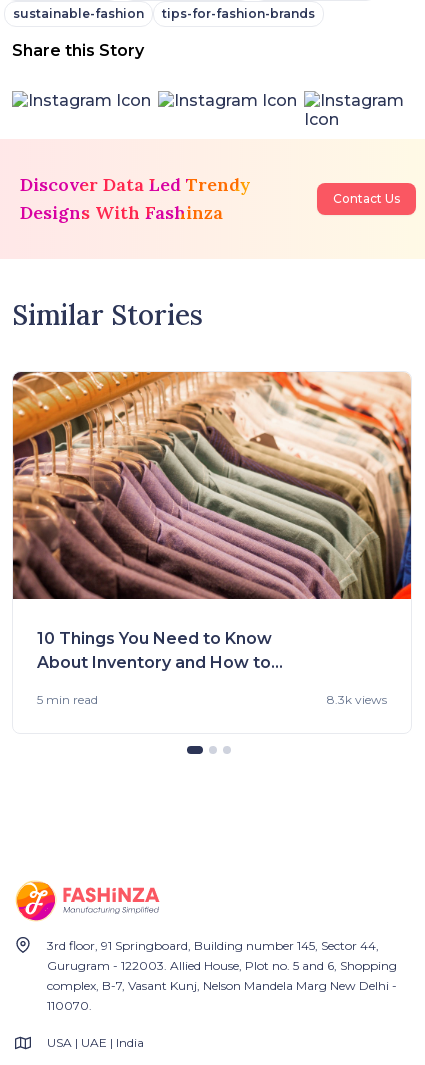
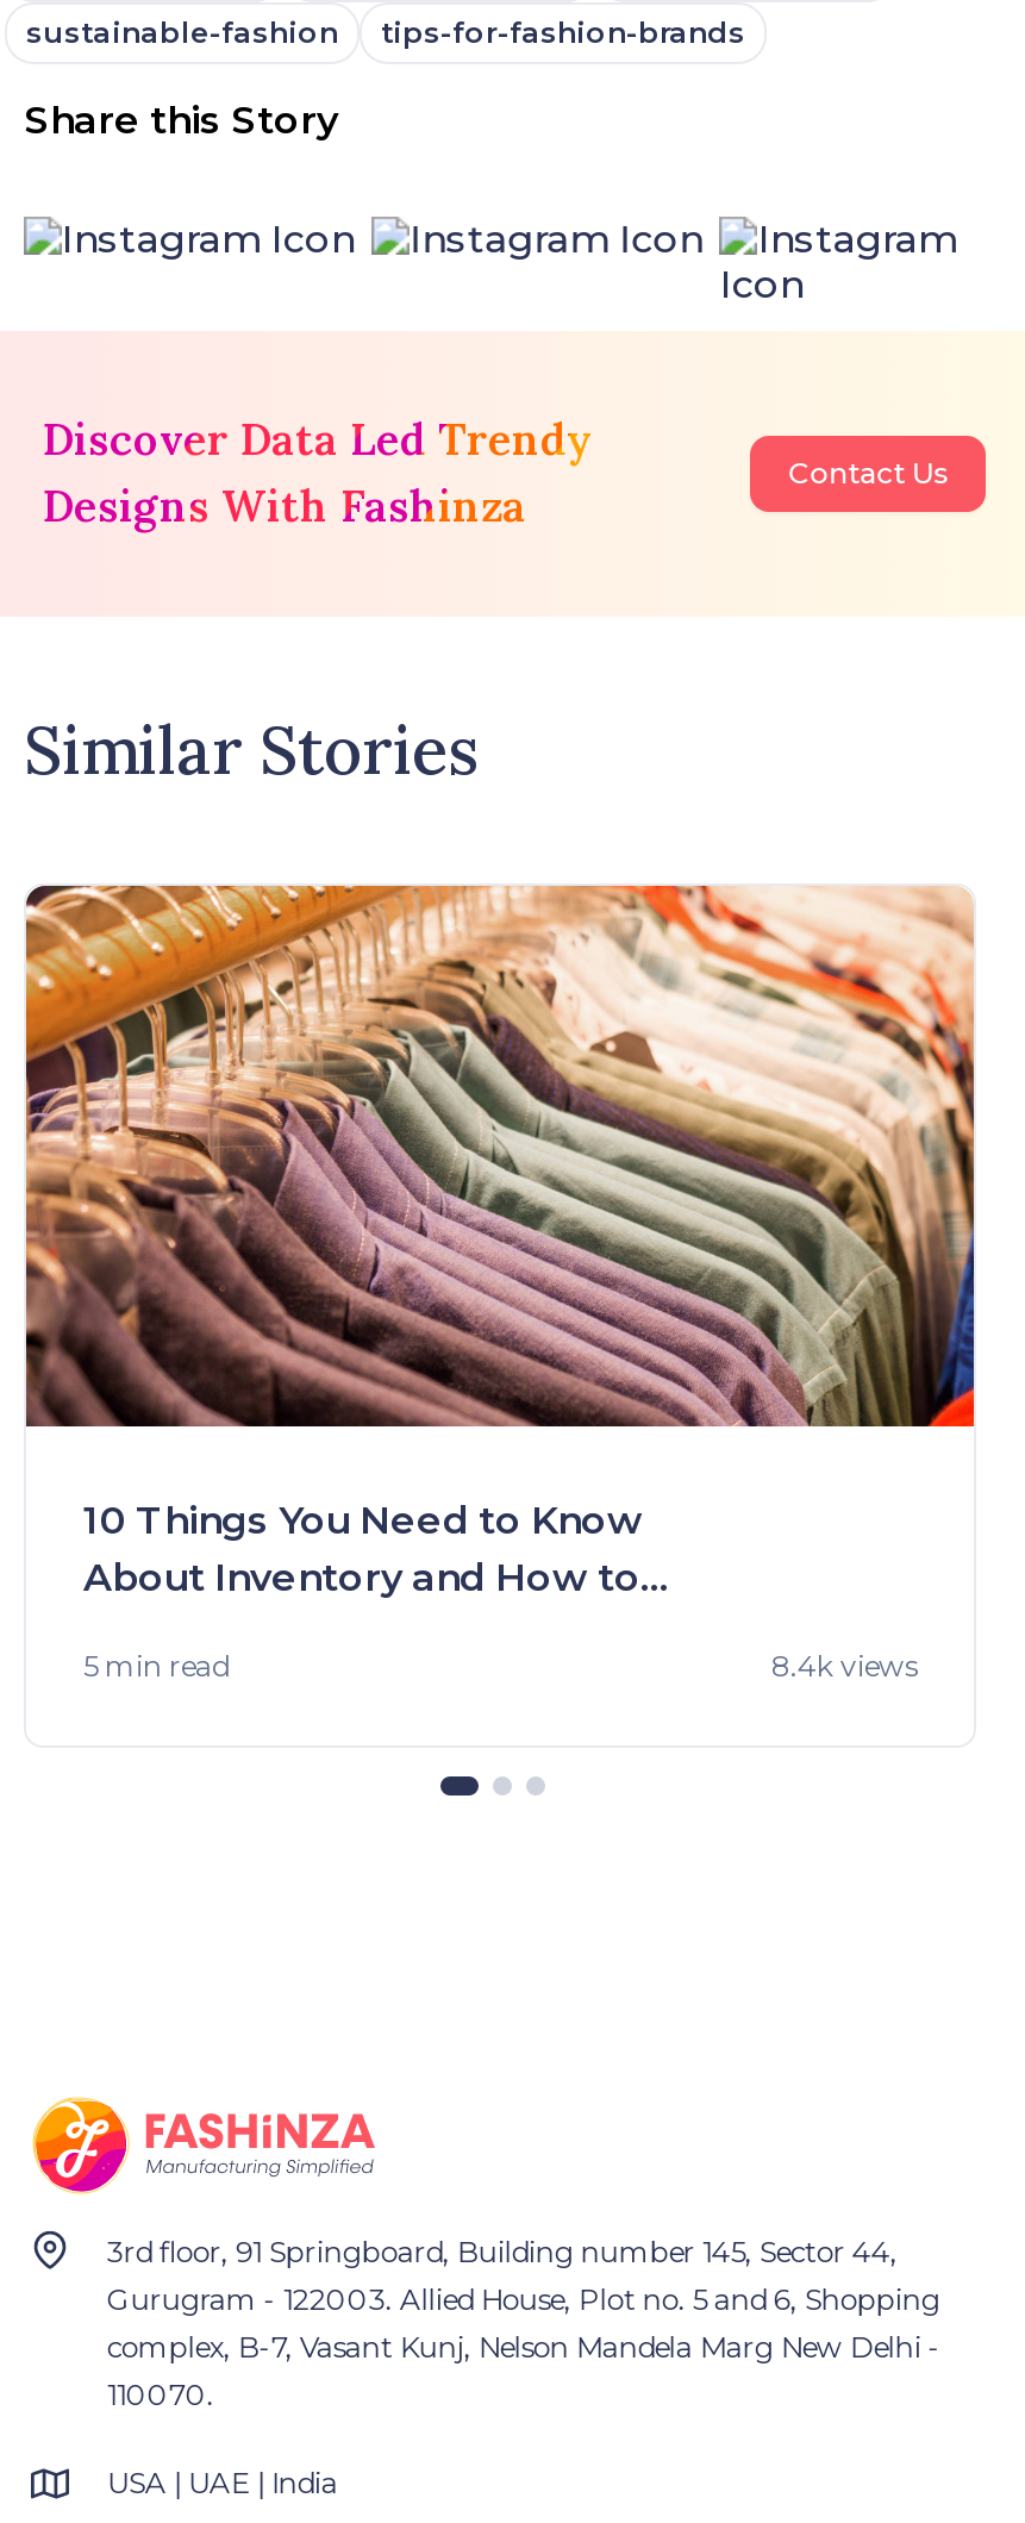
- 8.3k views
+ 8.4k views
